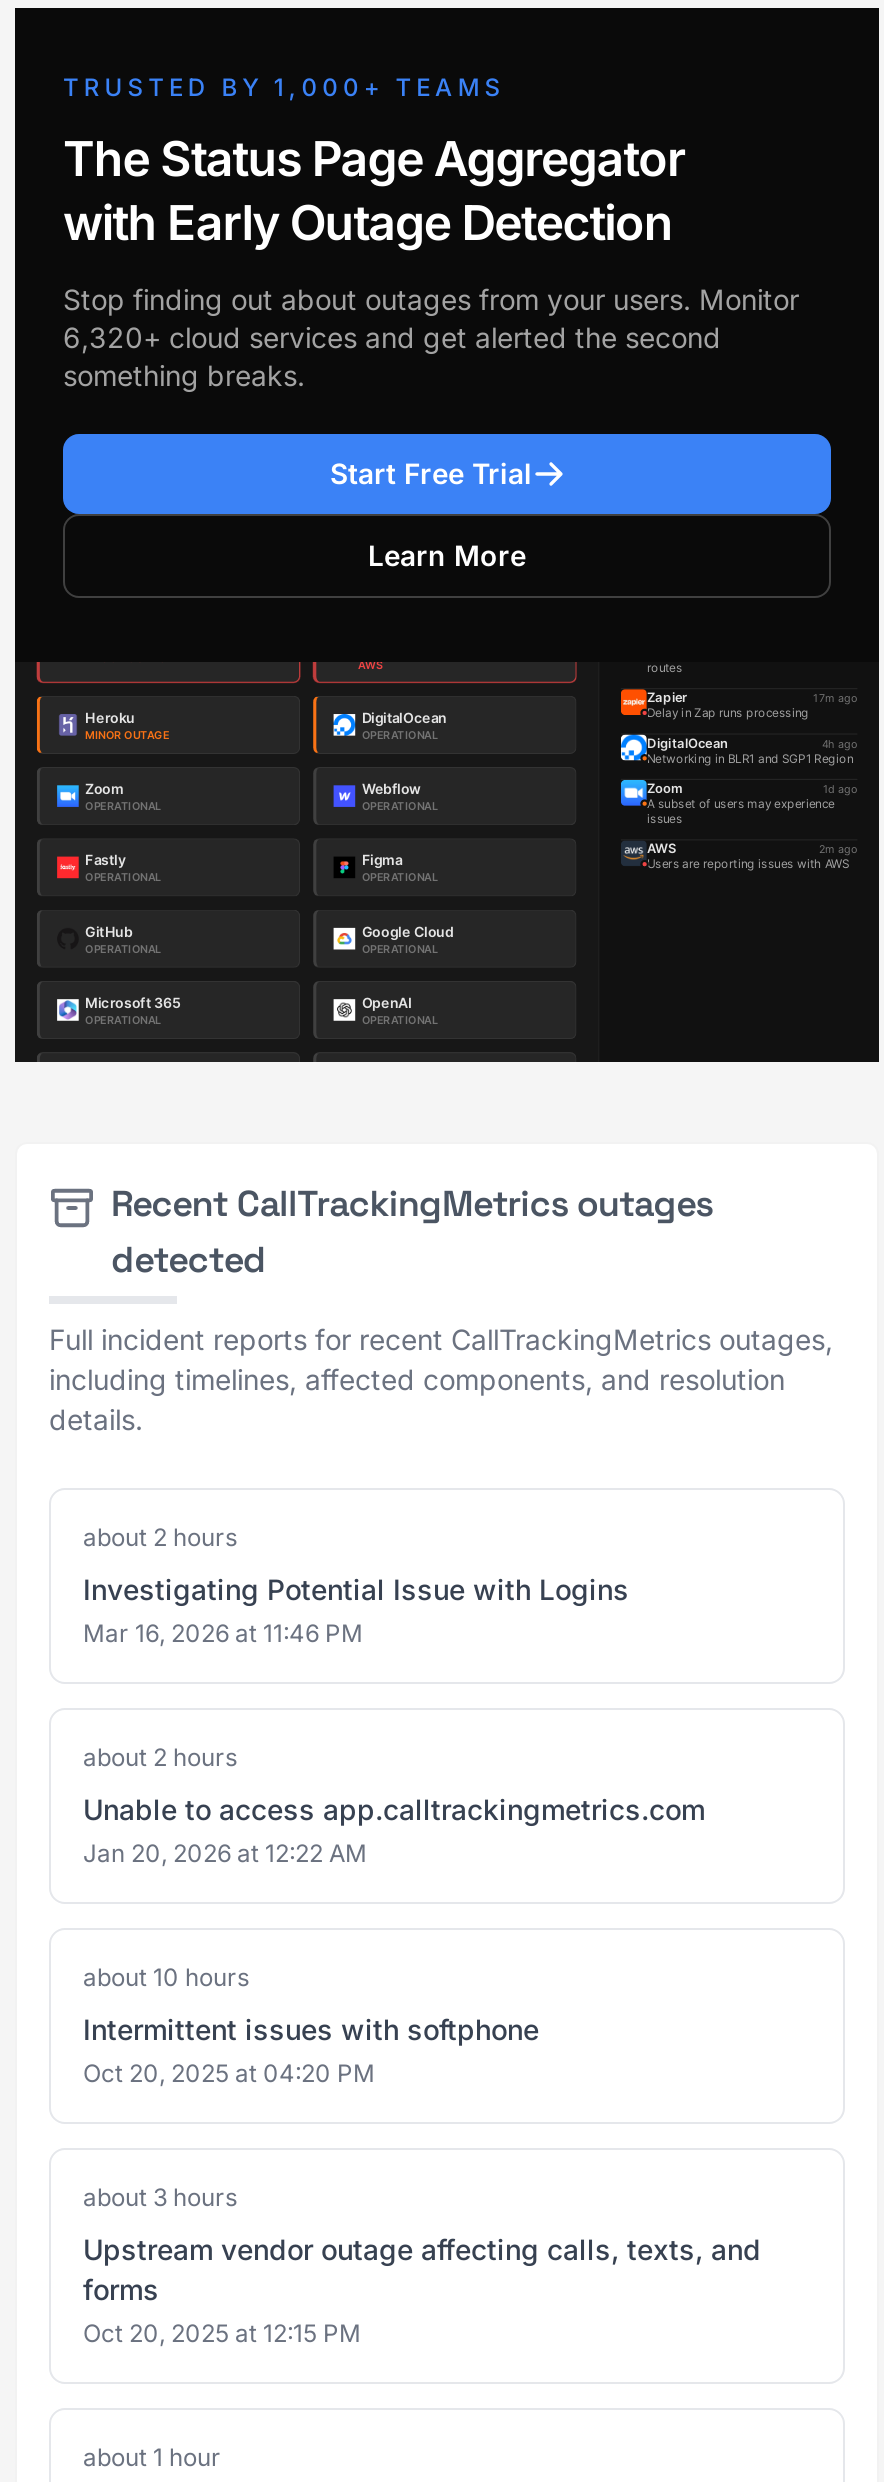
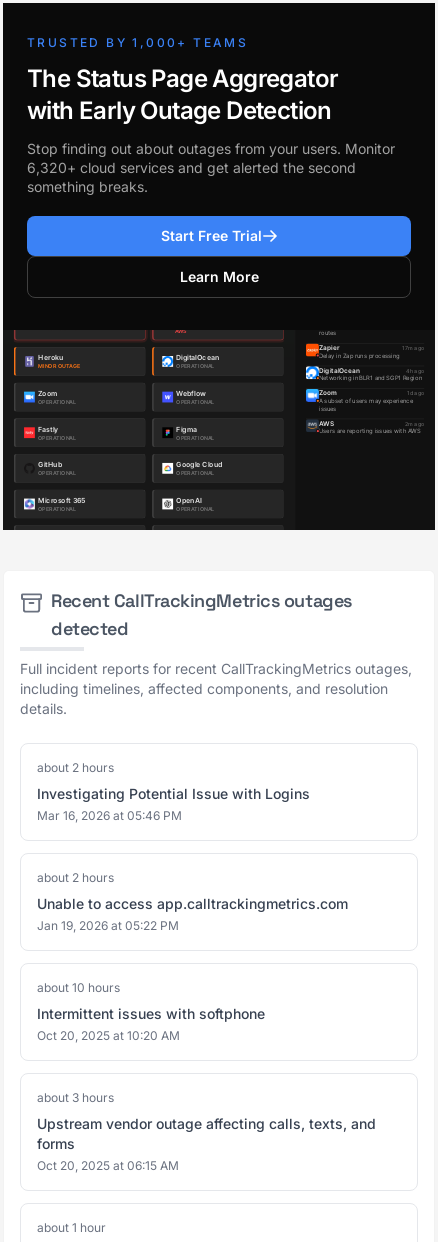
- Mar 16, 2026 at 11:46 PM
+ Mar 16, 2026 at 05:46 PM

- Jan 20, 2026 at 12:22 AM
+ Jan 19, 2026 at 05:22 PM

- Oct 20, 2025 at 04:20 PM
+ Oct 20, 2025 at 10:20 AM

- Oct 20, 2025 at 12:15 PM
+ Oct 20, 2025 at 06:15 AM
